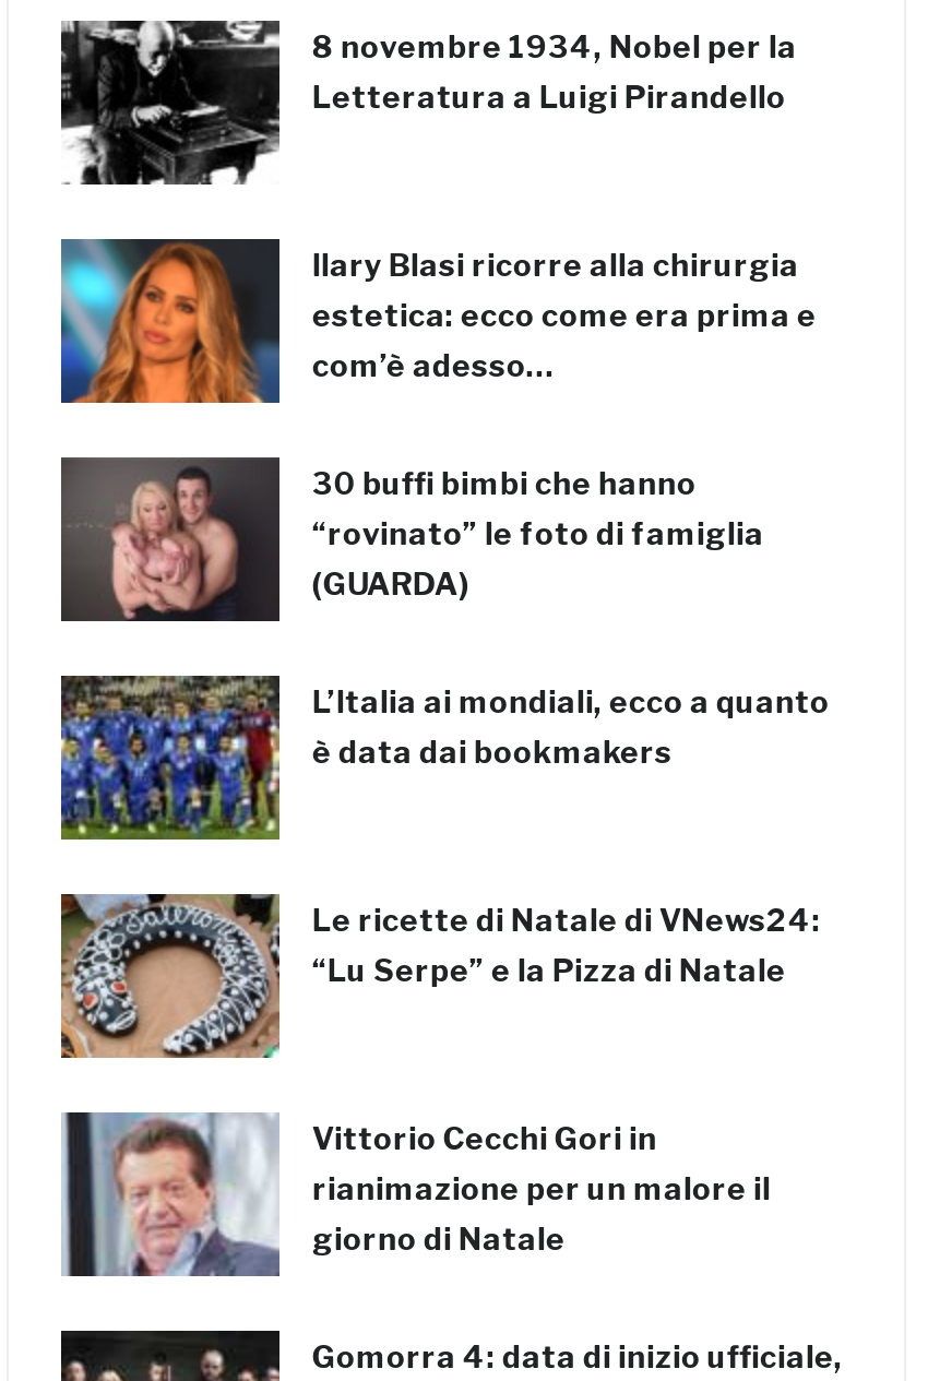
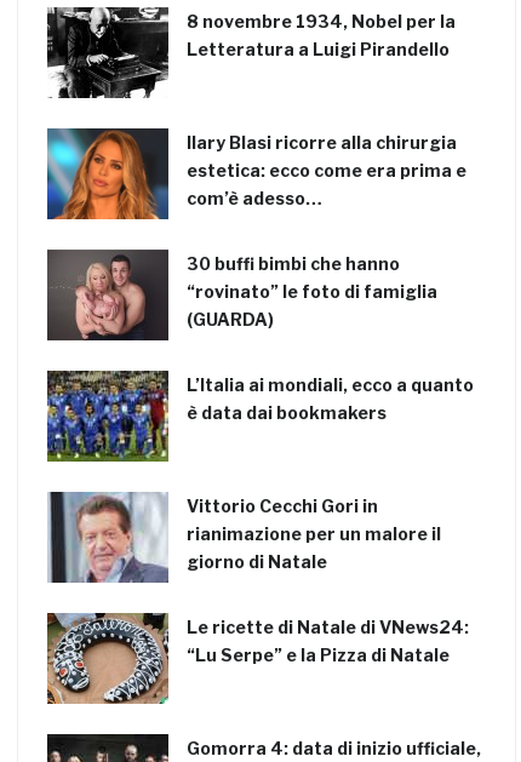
moved down: [image] | Le ricette di Natale di VNews24: | “Lu Serpe” e la Pizza di Natale

moved up: [image] | Vittorio Cecchi Gori in | rianimazione per un malore il | giorno di Natale
